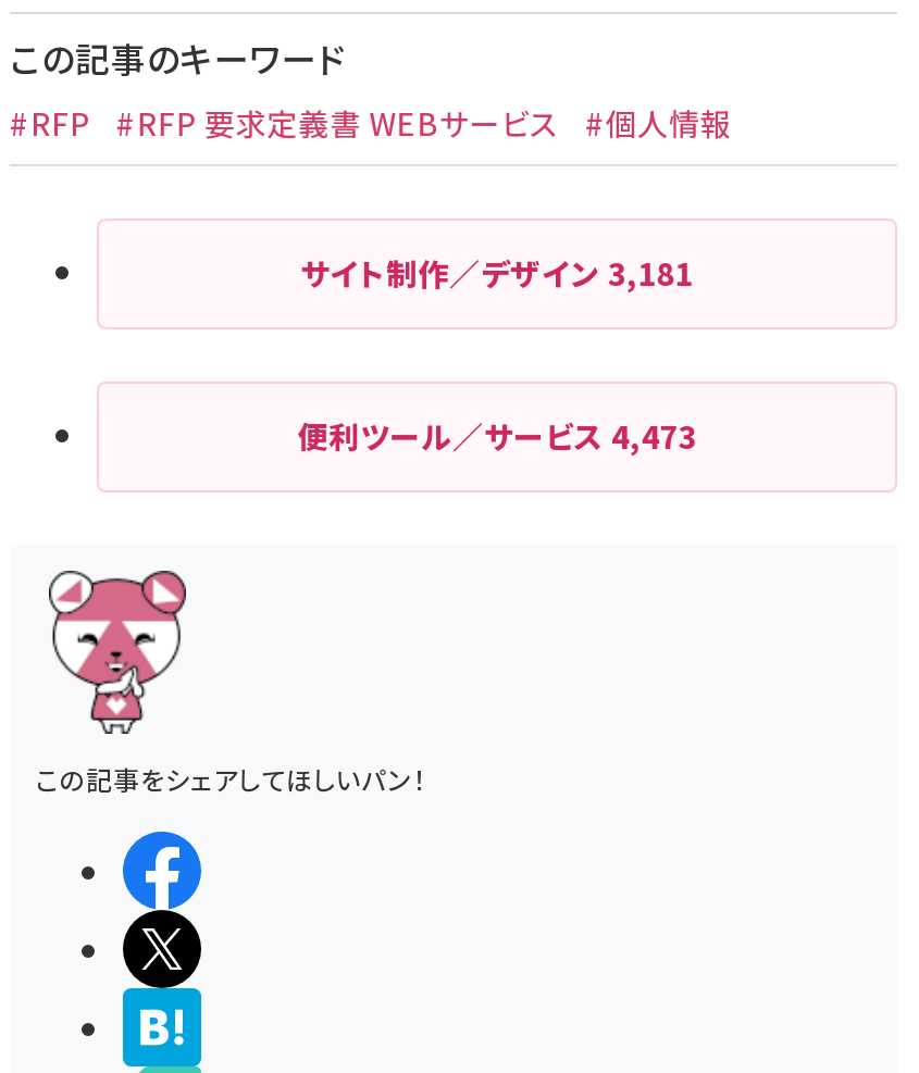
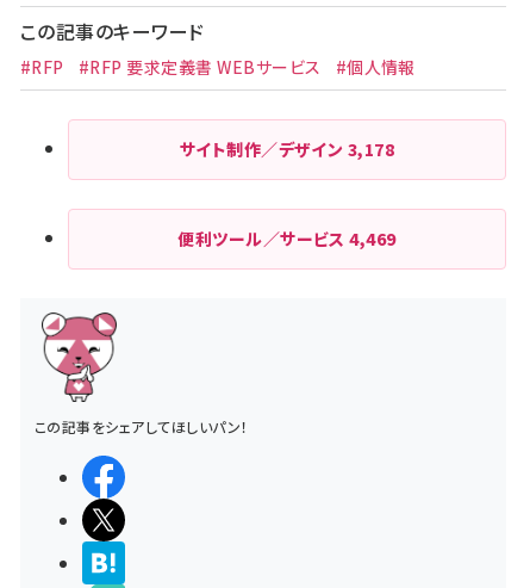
- サイト制作／デザイン3,181
+ サイト制作／デザイン3,178

- 便利ツール／サービス4,473
+ 便利ツール／サービス4,469
